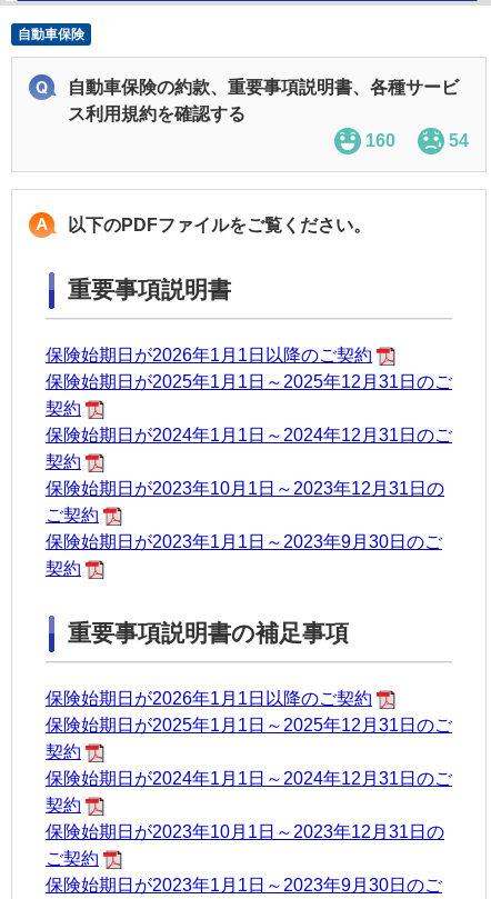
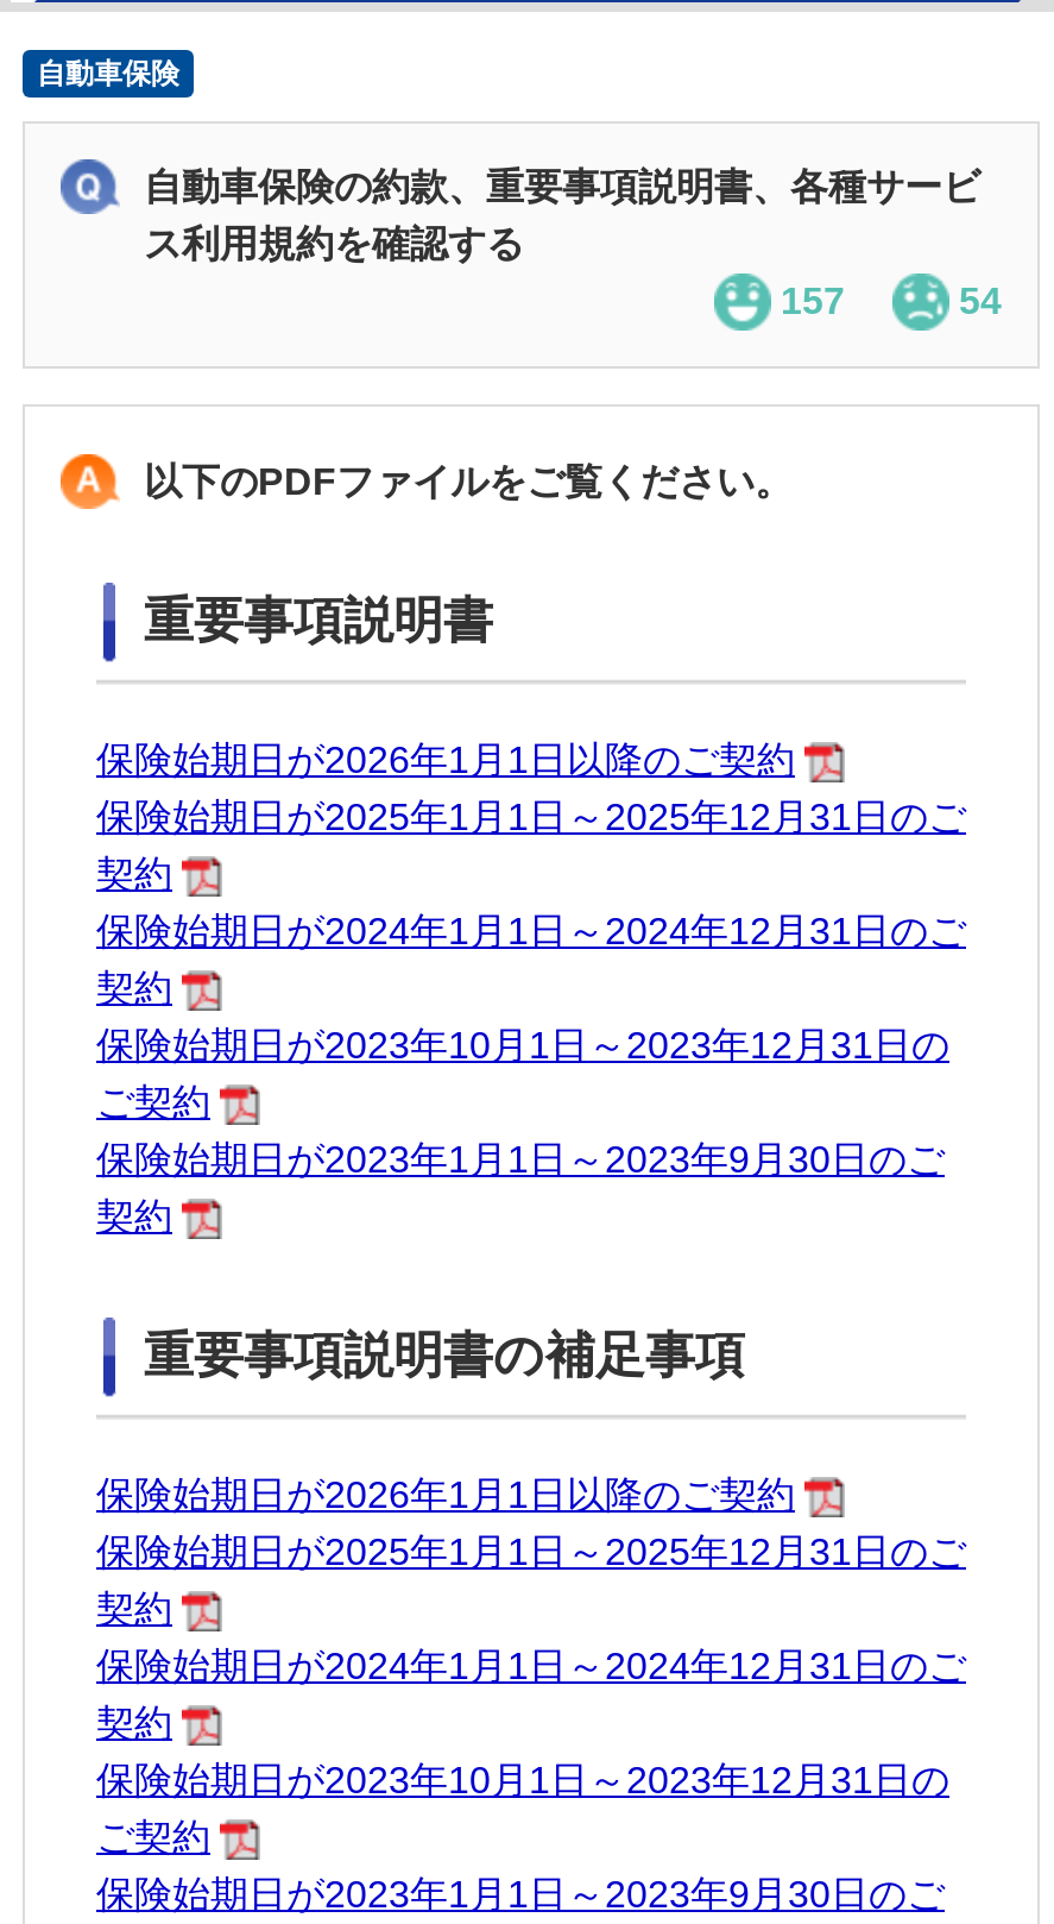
- 160
+ 157
